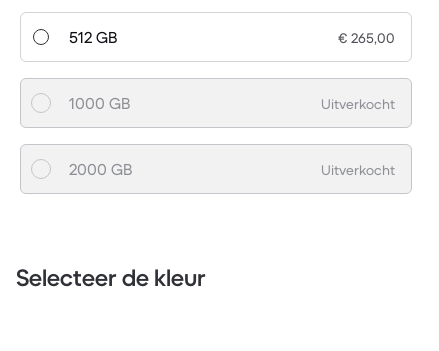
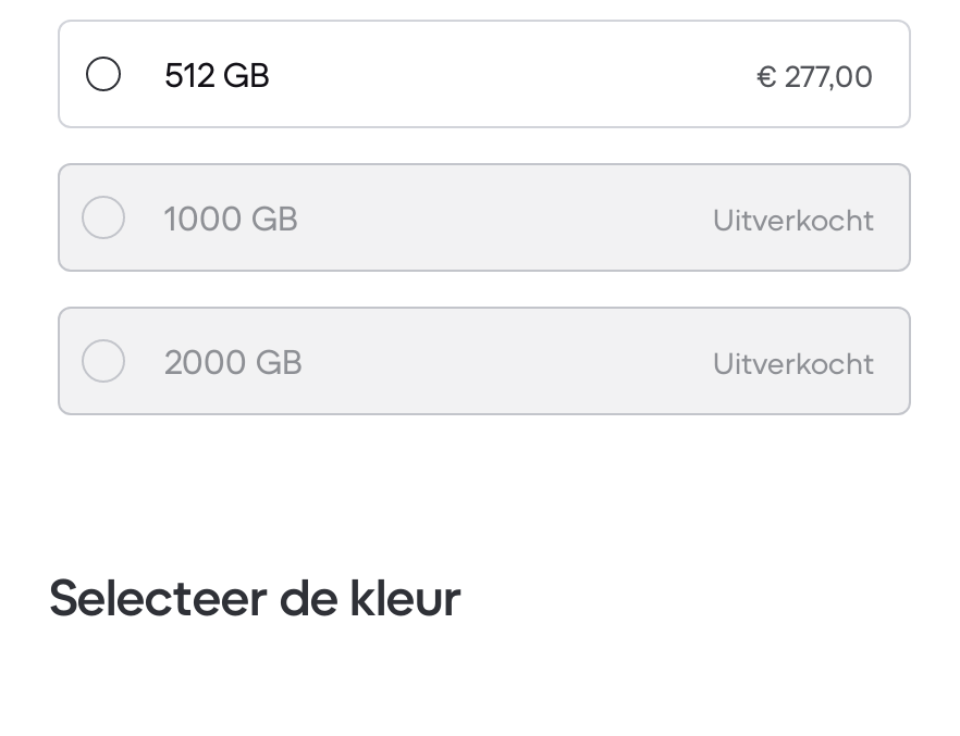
- € 265,00
+ € 277,00
